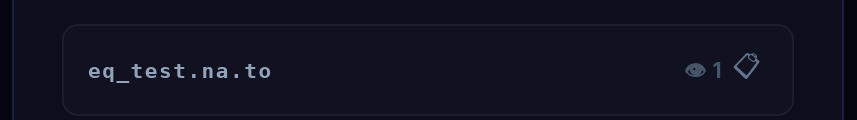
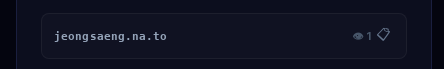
- eq_test.na.to
+ jeongsaeng.na.to
